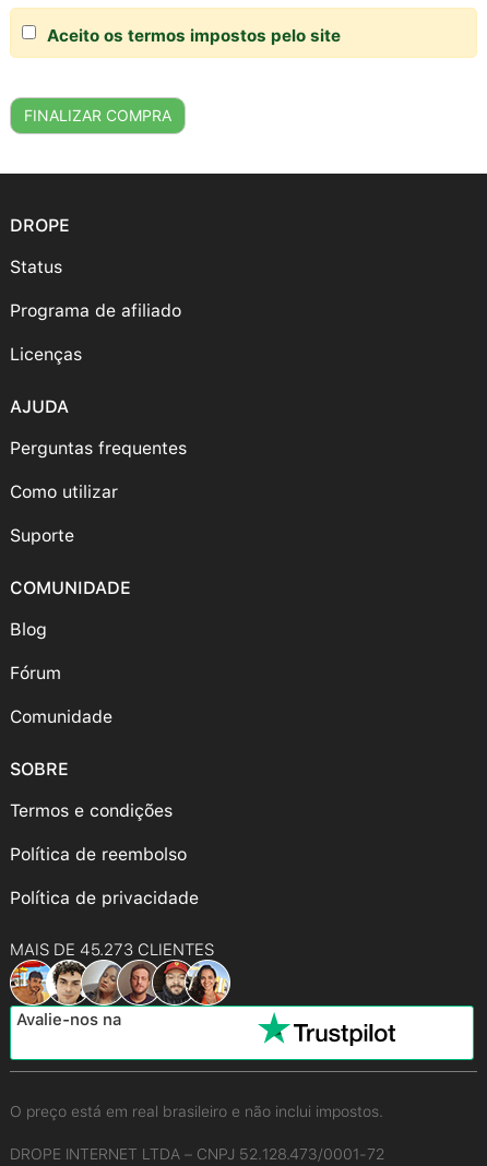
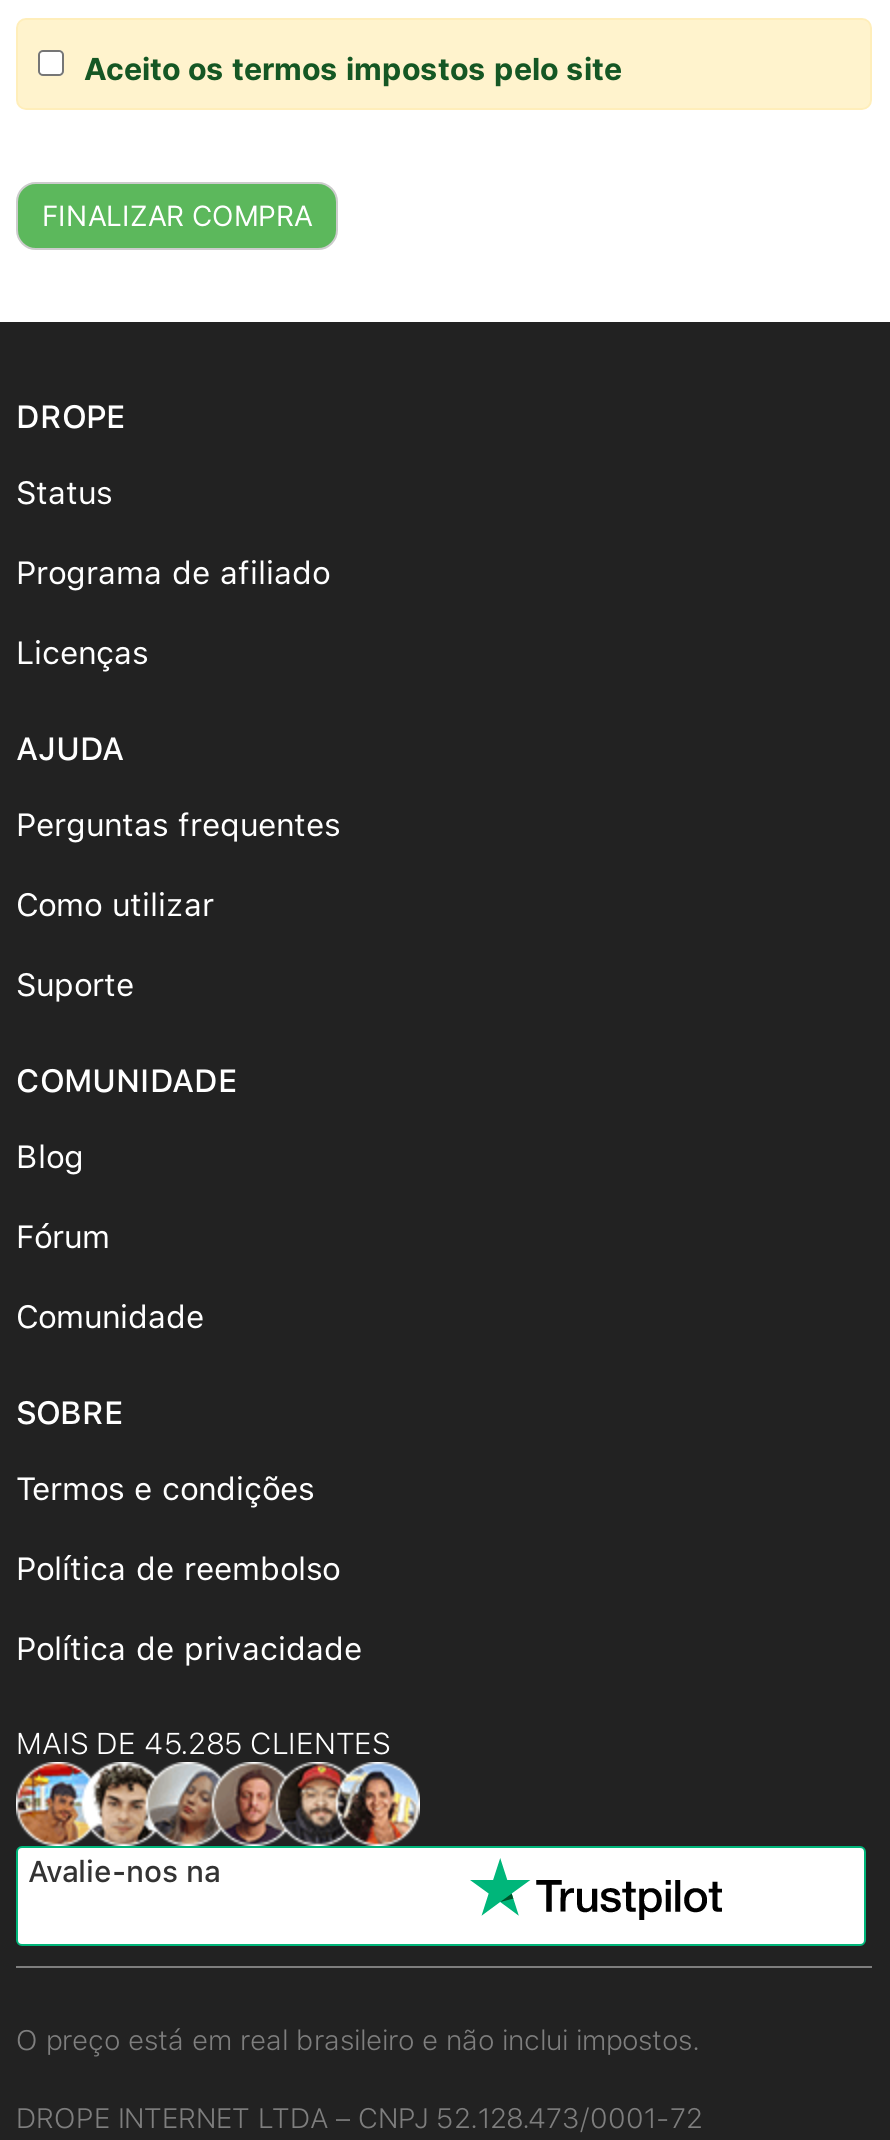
- MAIS DE 45.273 CLIENTES
+ MAIS DE 45.285 CLIENTES
